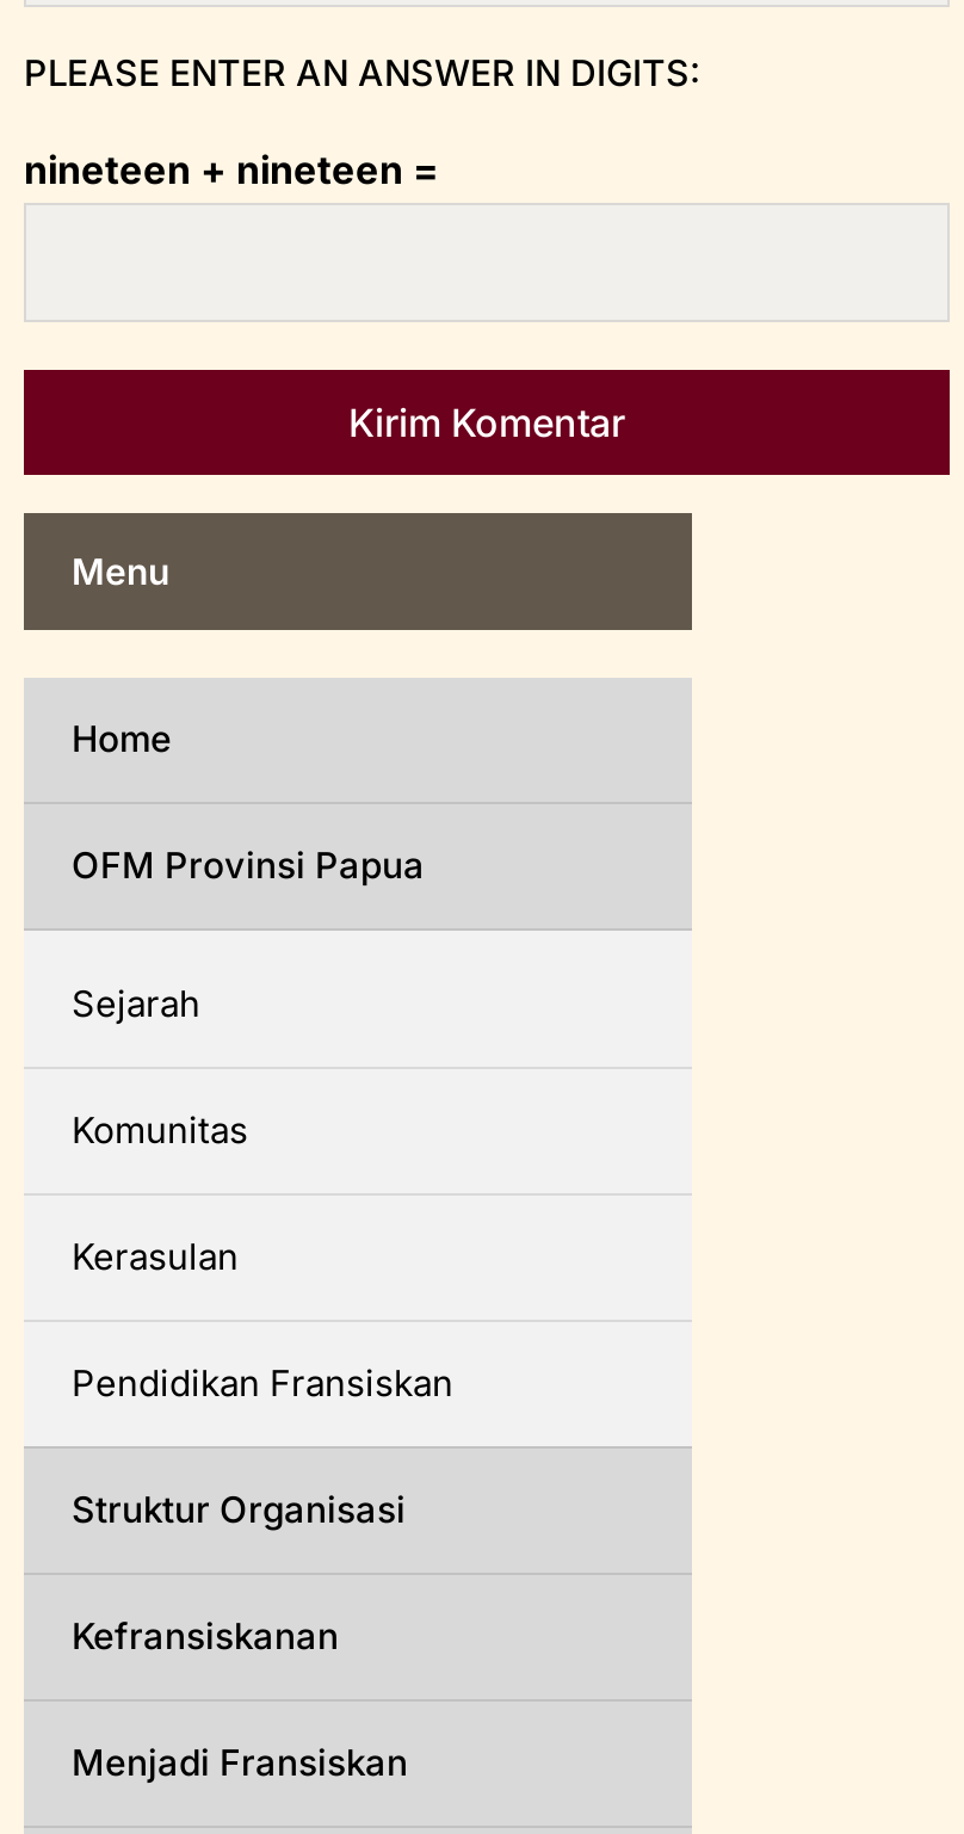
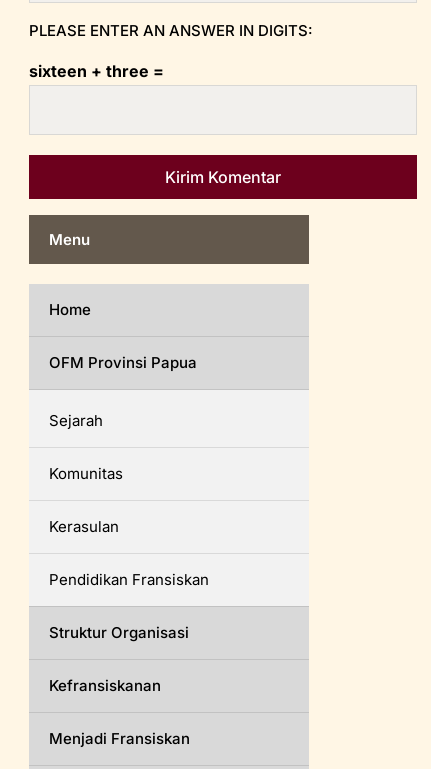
- nineteen + nineteen =
+ sixteen + three =
